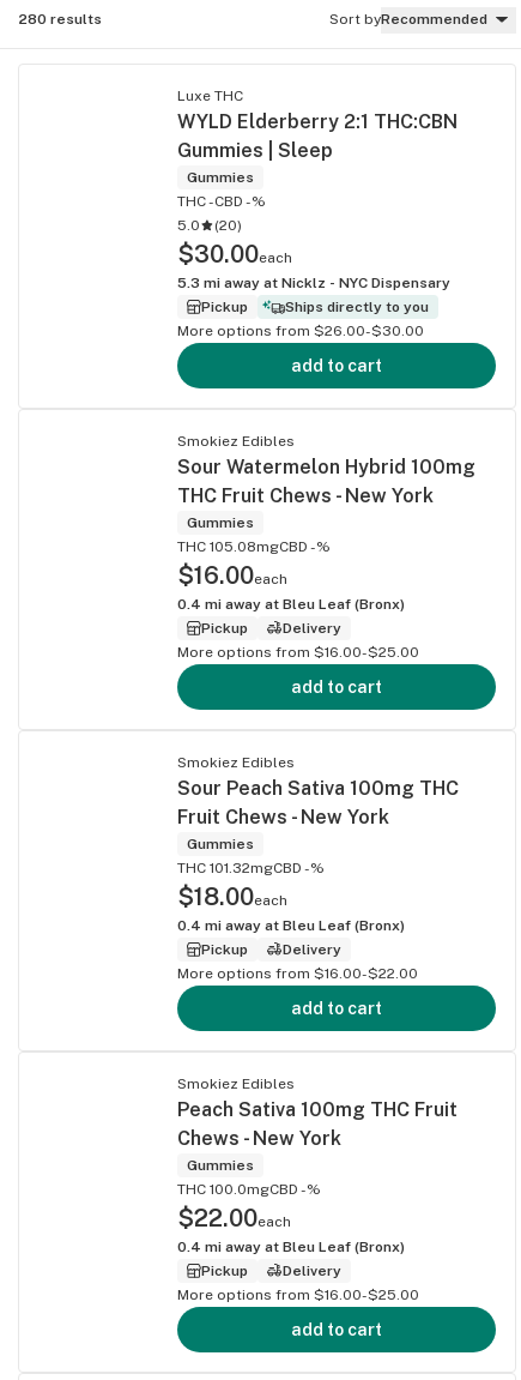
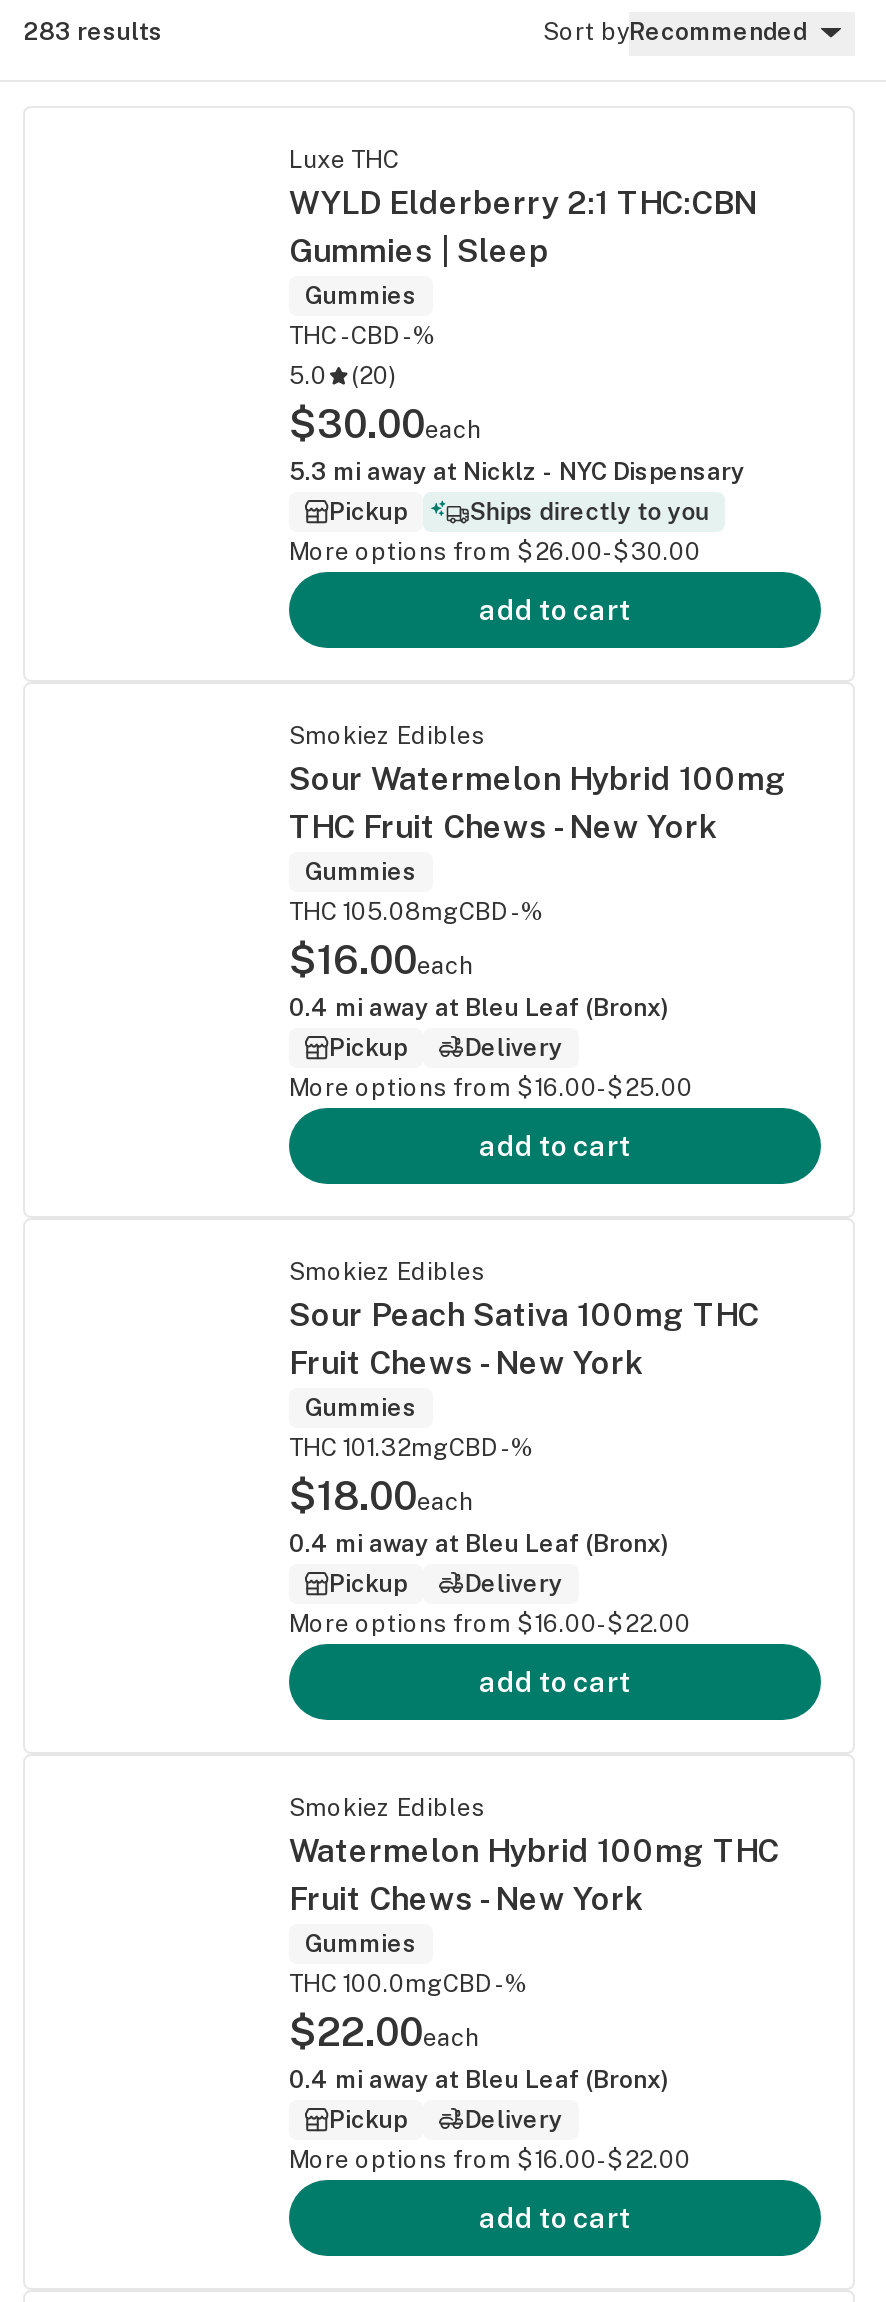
- 280 results
+ 283 results

- Peach Sativa 100mg THC Fruit
- Chews - New York
+ Watermelon Hybrid 100mg THC
+ Fruit Chews - New York

- More options from $16.00-$25.00
+ More options from $16.00-$22.00
